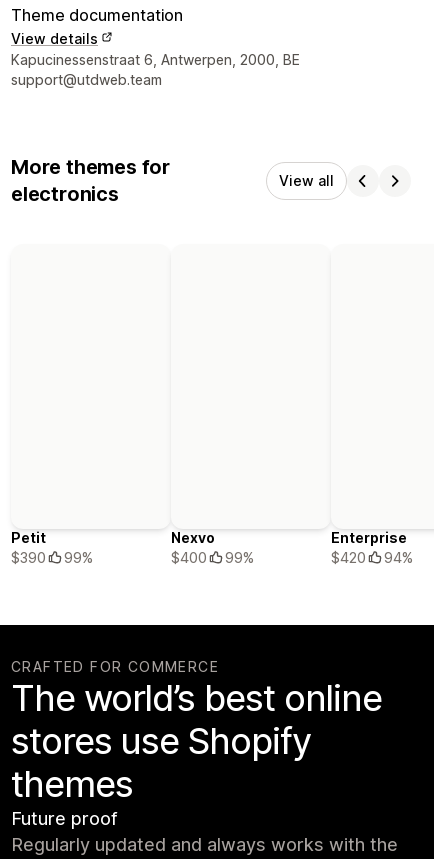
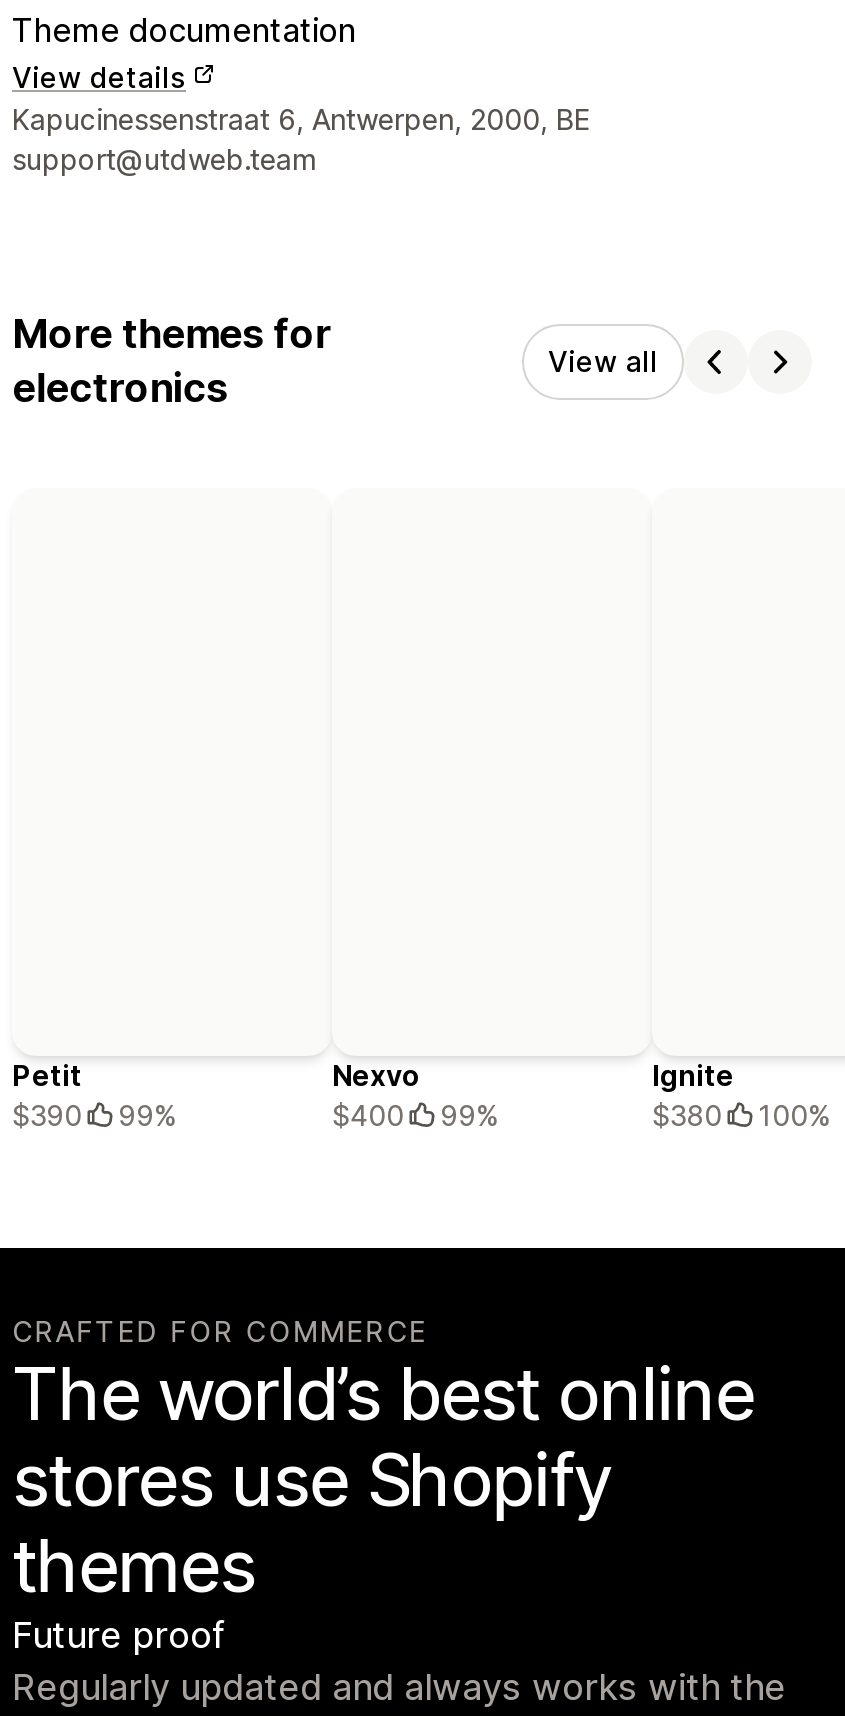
- Enterprise
- $420
- 94%
+ Ignite
+ $380
+ 100%
